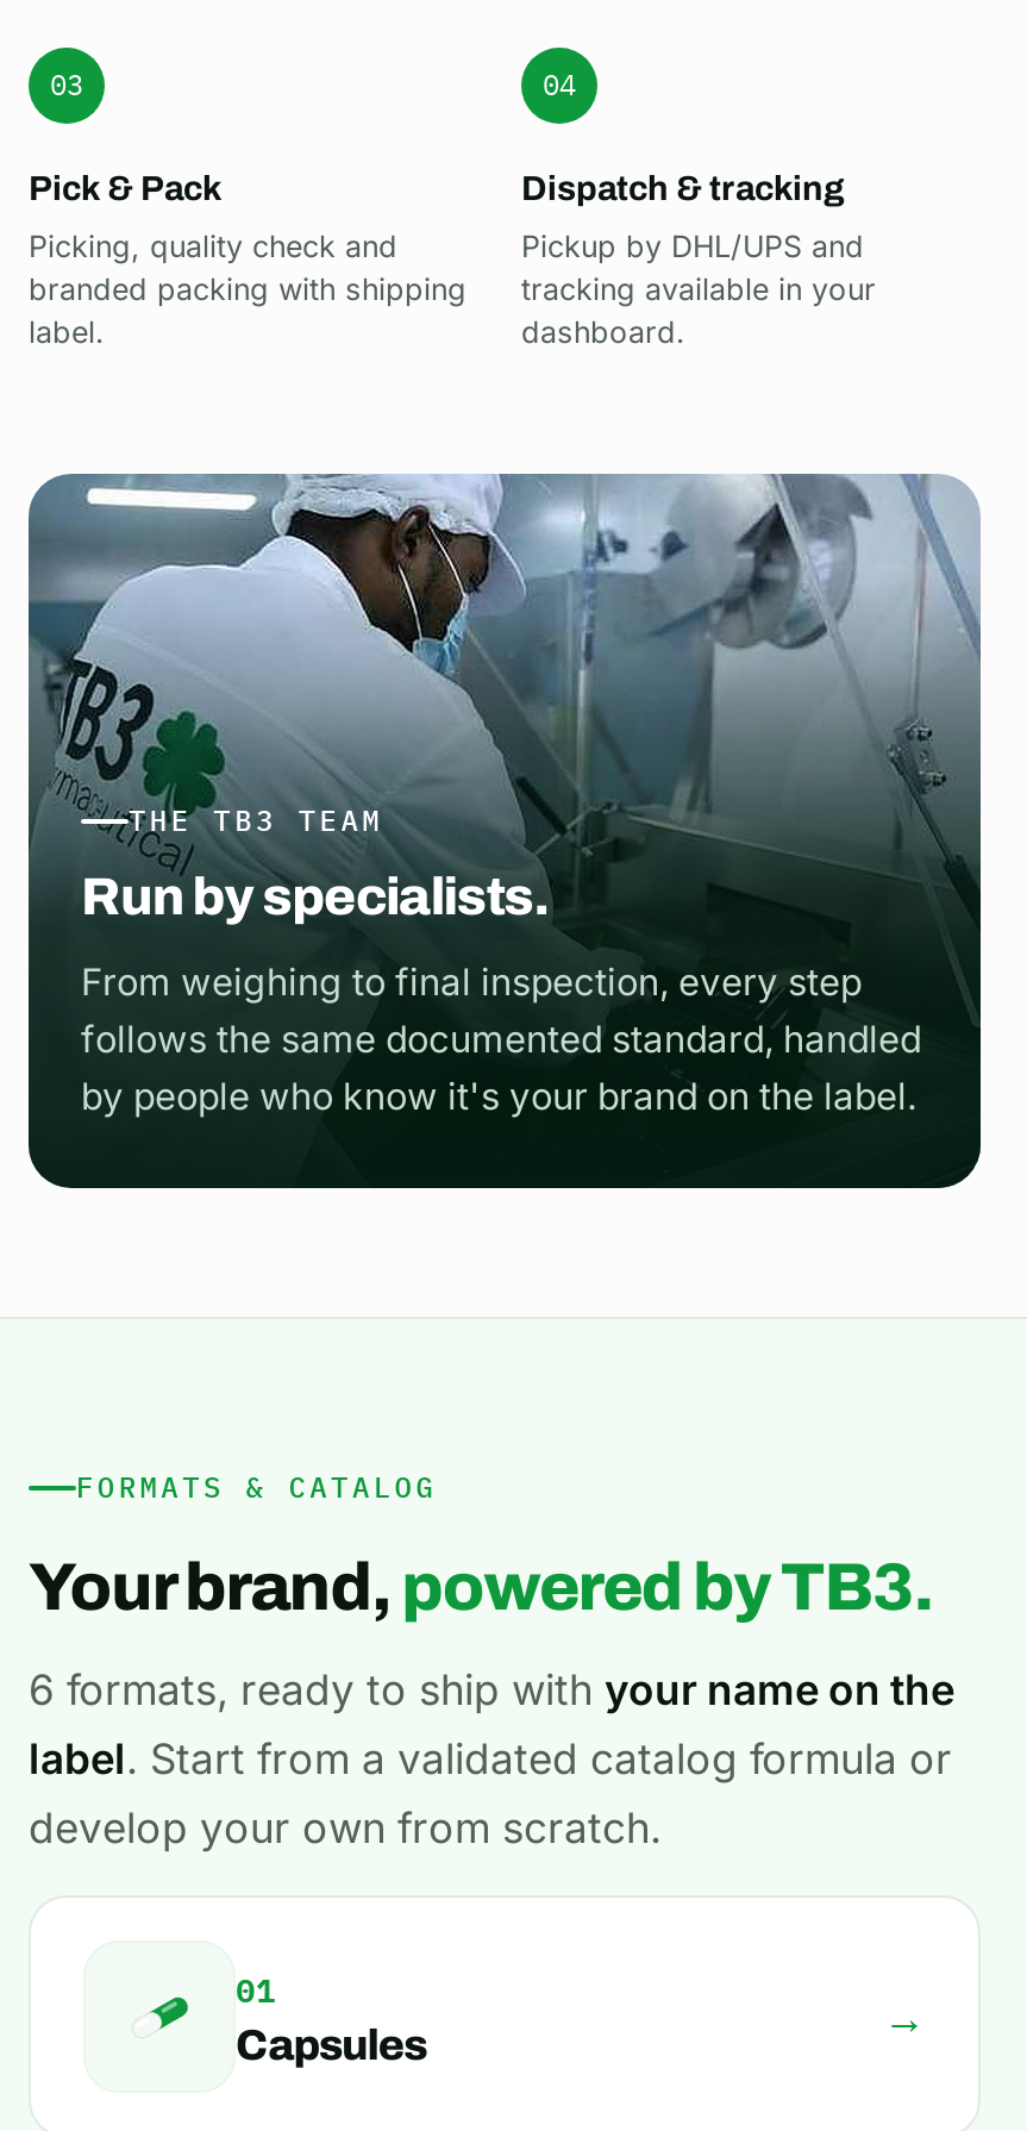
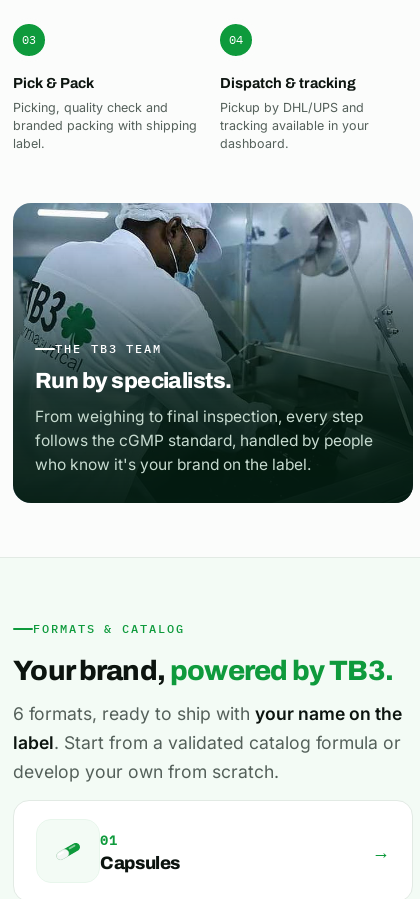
- follows the same documented standard, handled
- by people who know it's your brand on the label.
+ follows the cGMP standard, handled by people
+ who know it's your brand on the label.
